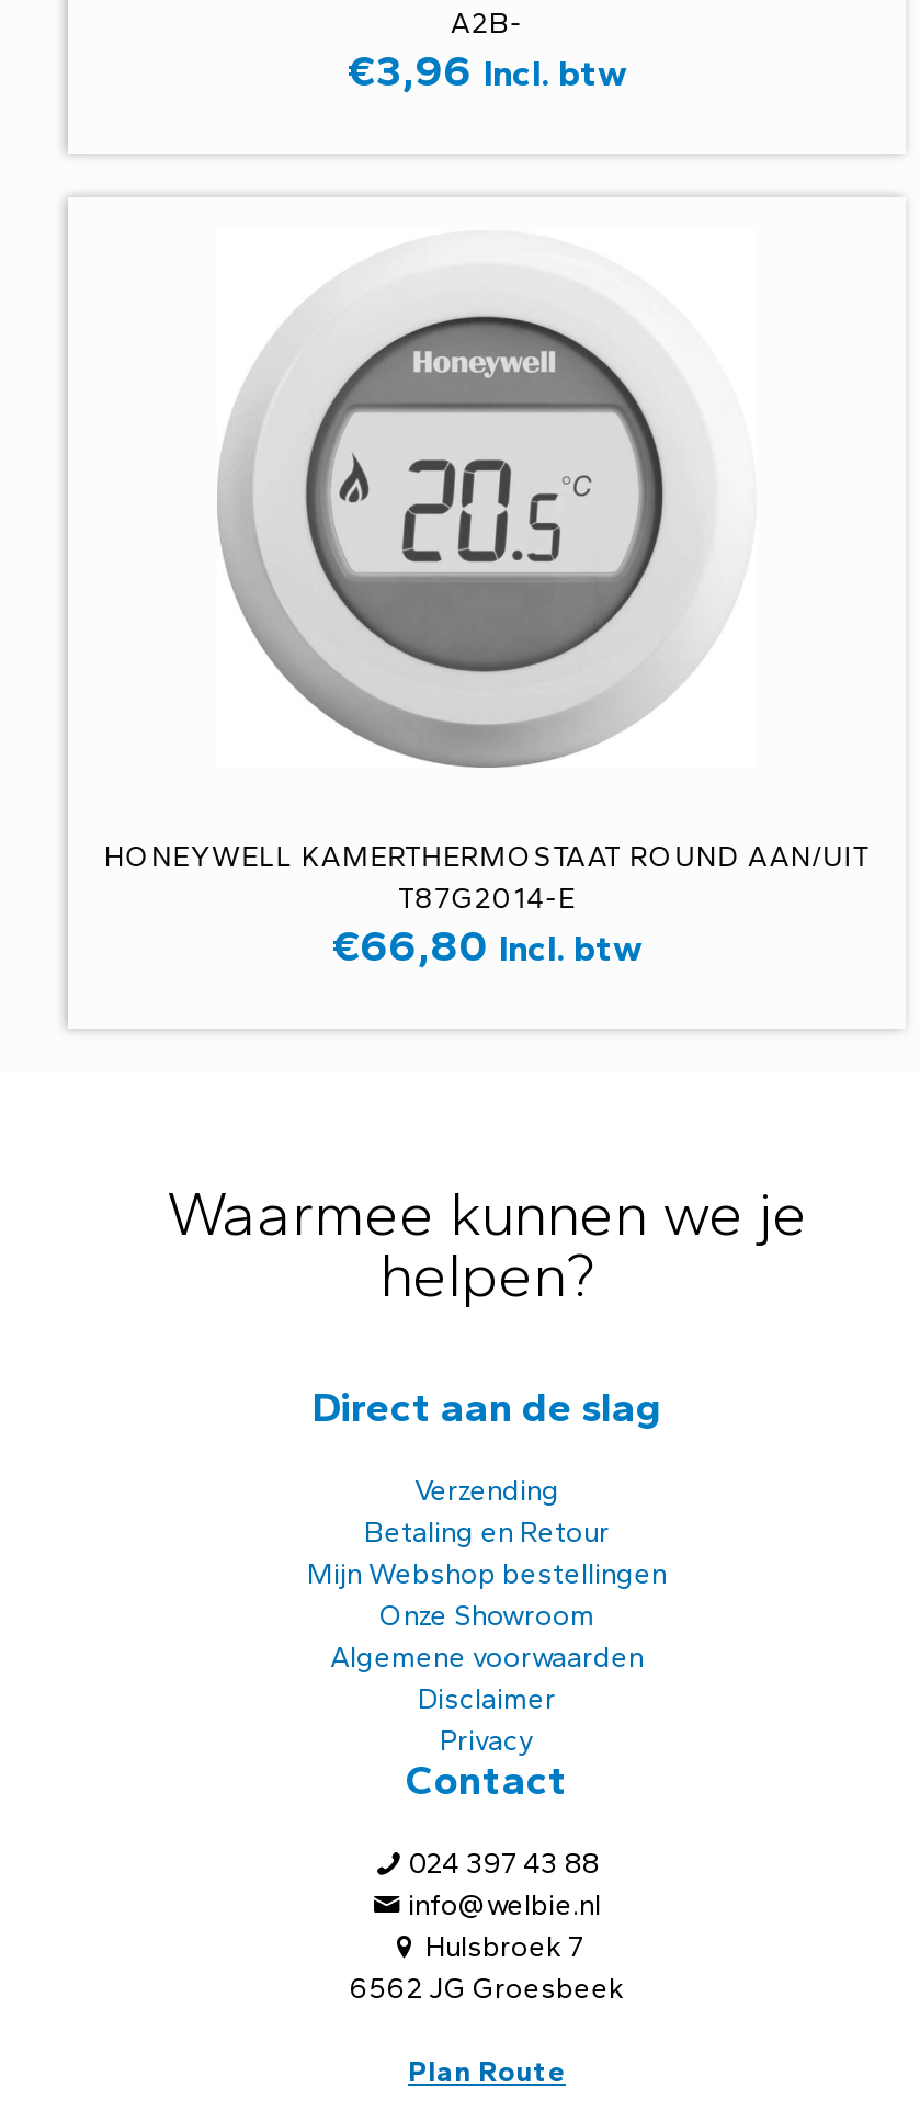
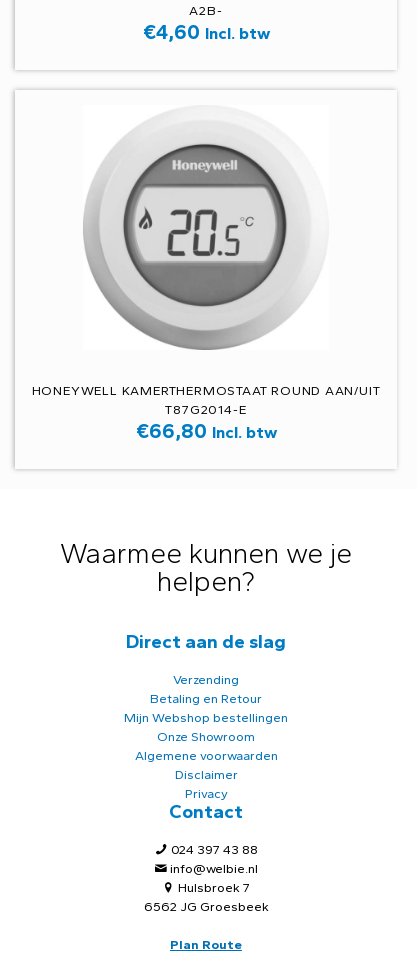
- €3,96 Incl. btw
+ €4,60 Incl. btw
